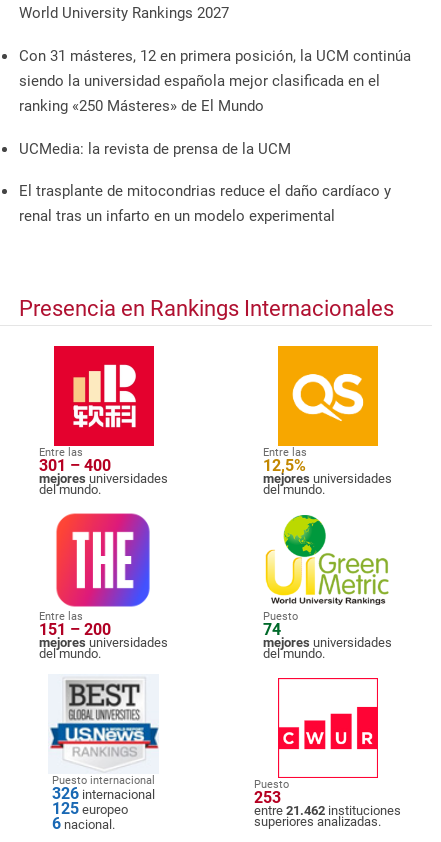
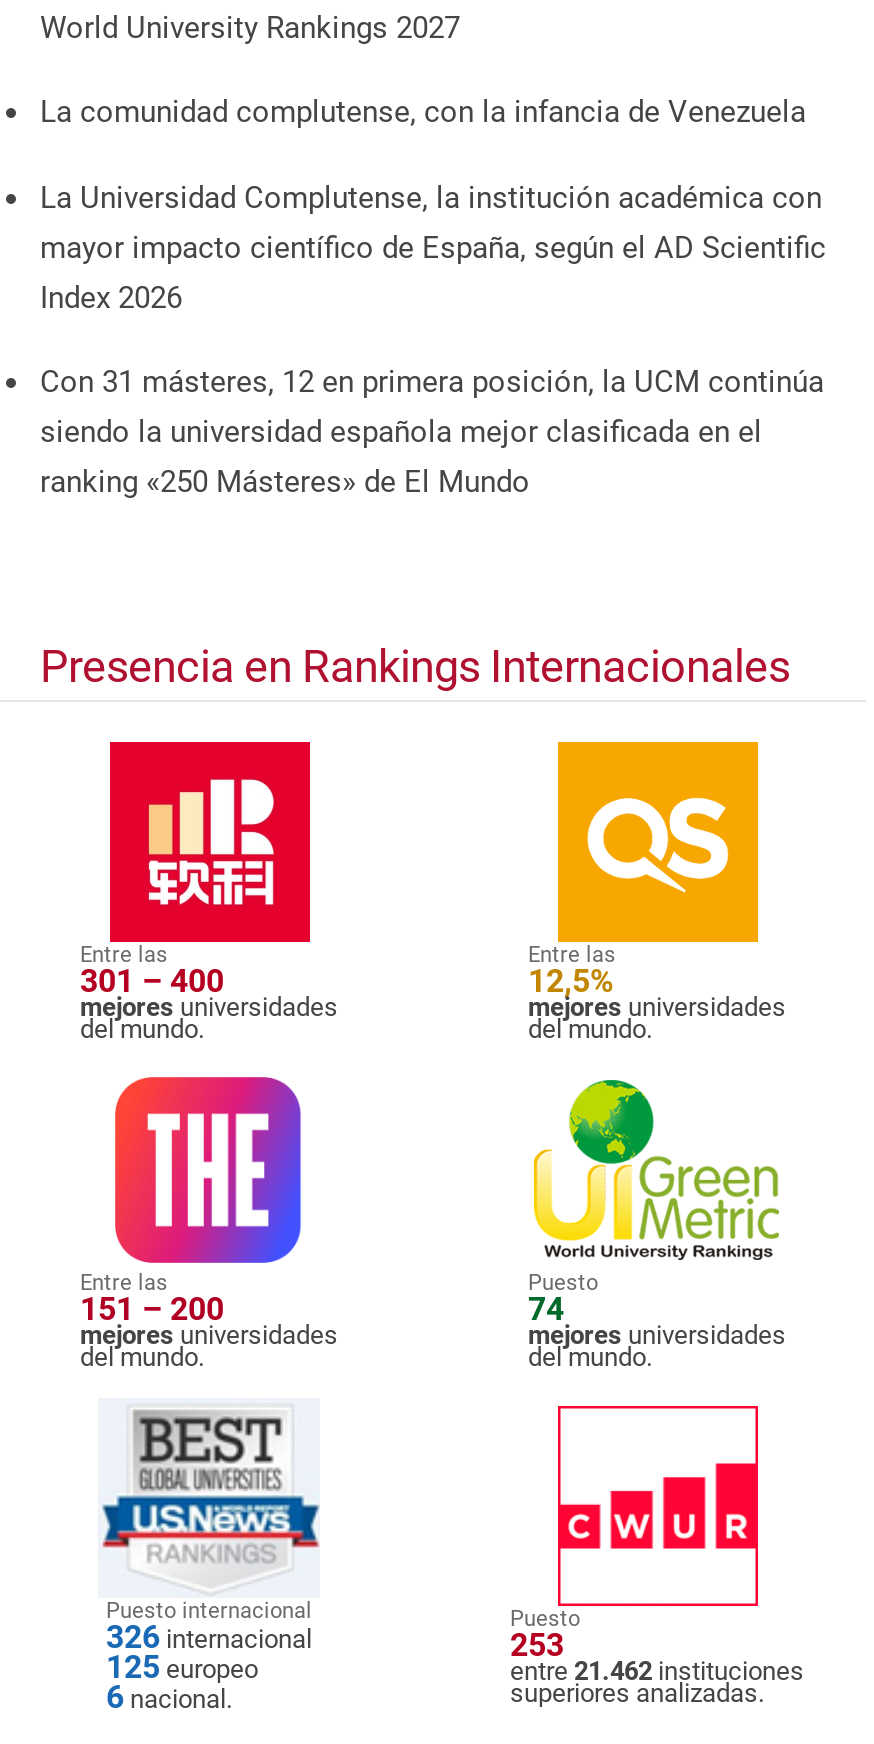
+ La comunidad complutense, con la infancia de Venezuela
+ La Universidad Complutense, la institución académica con
+ mayor impacto científico de España, según el AD Scientific
+ Index 2026

moved down: Con 31 másteres, 12 en primera posición, la UCM continúa | siendo la universidad española mejor clasificada en el | ranking «250 Másteres» de El Mundo

- UCMedia: la revista de prensa de la UCM
- El trasplante de mitocondrias reduce el daño cardíaco y
- renal tras un infarto en un modelo experimental
